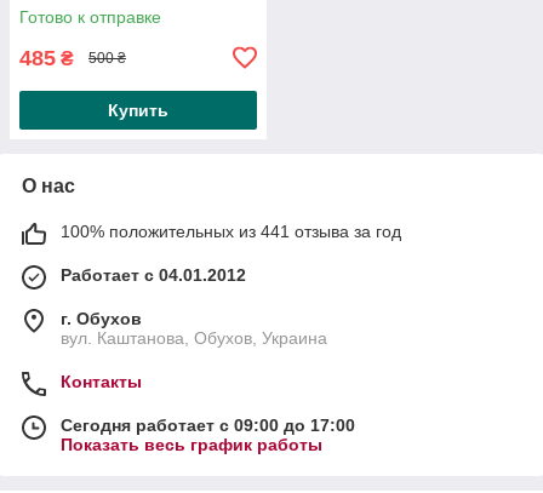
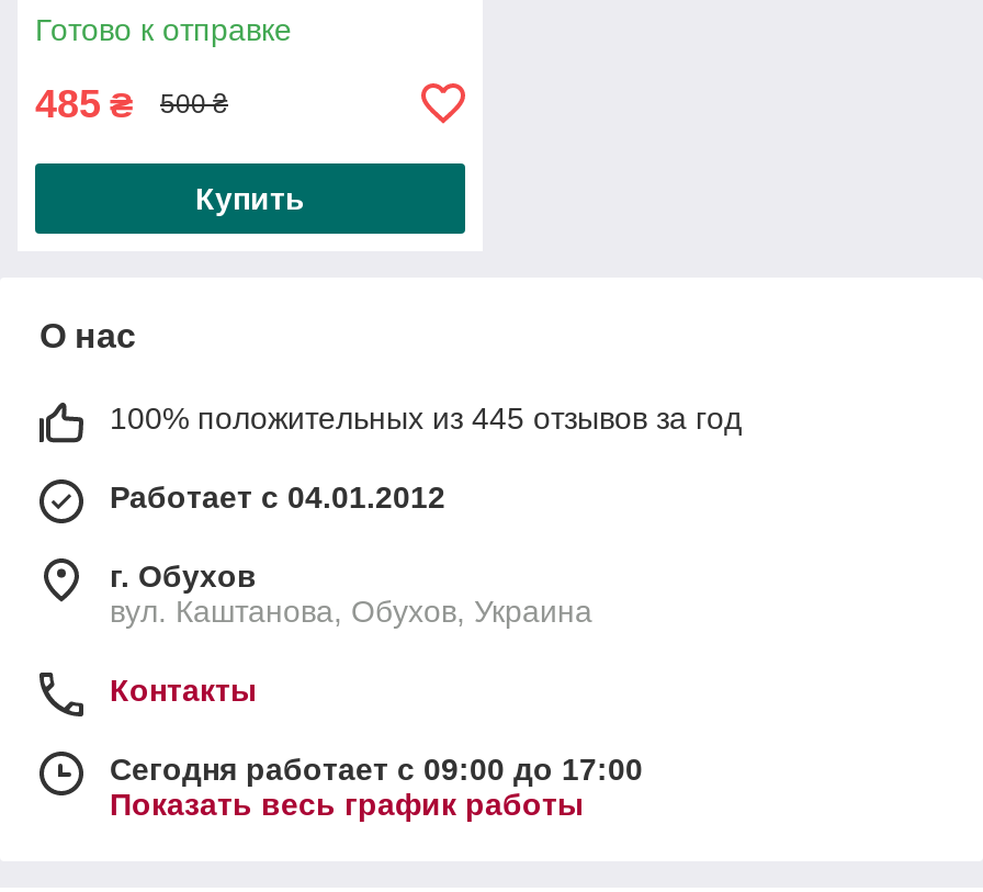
- 100% положительных из 441 отзыва за год
+ 100% положительных из 445 отзывов за год
